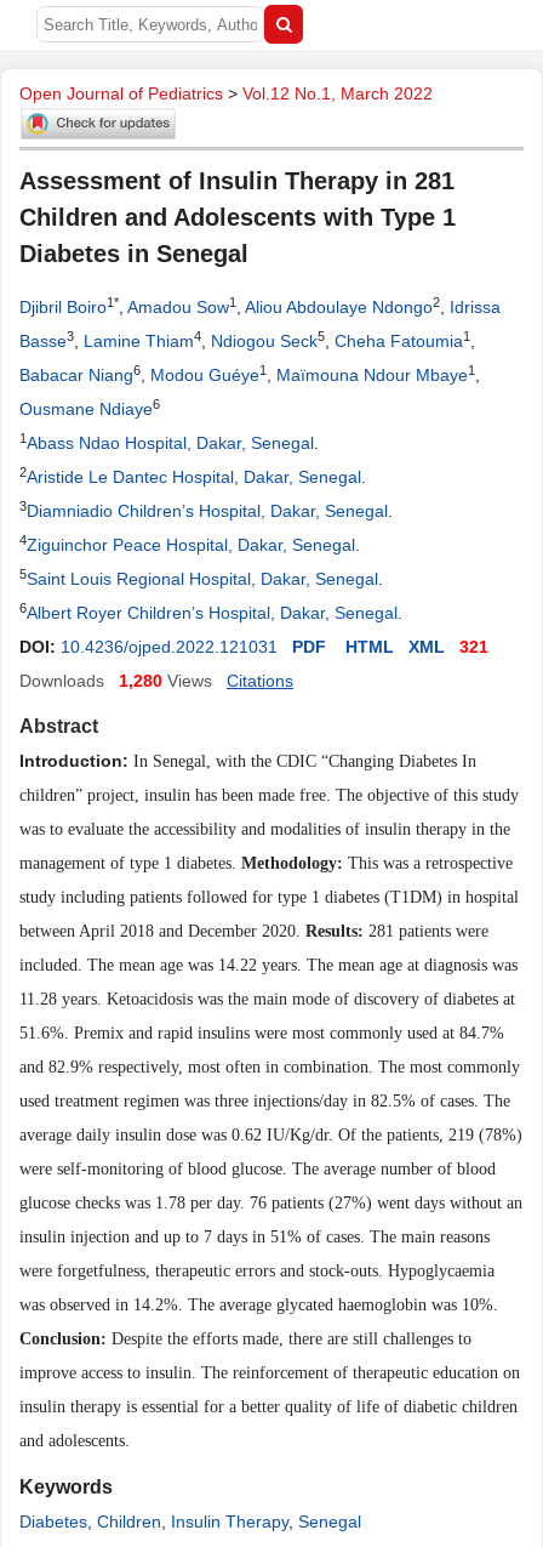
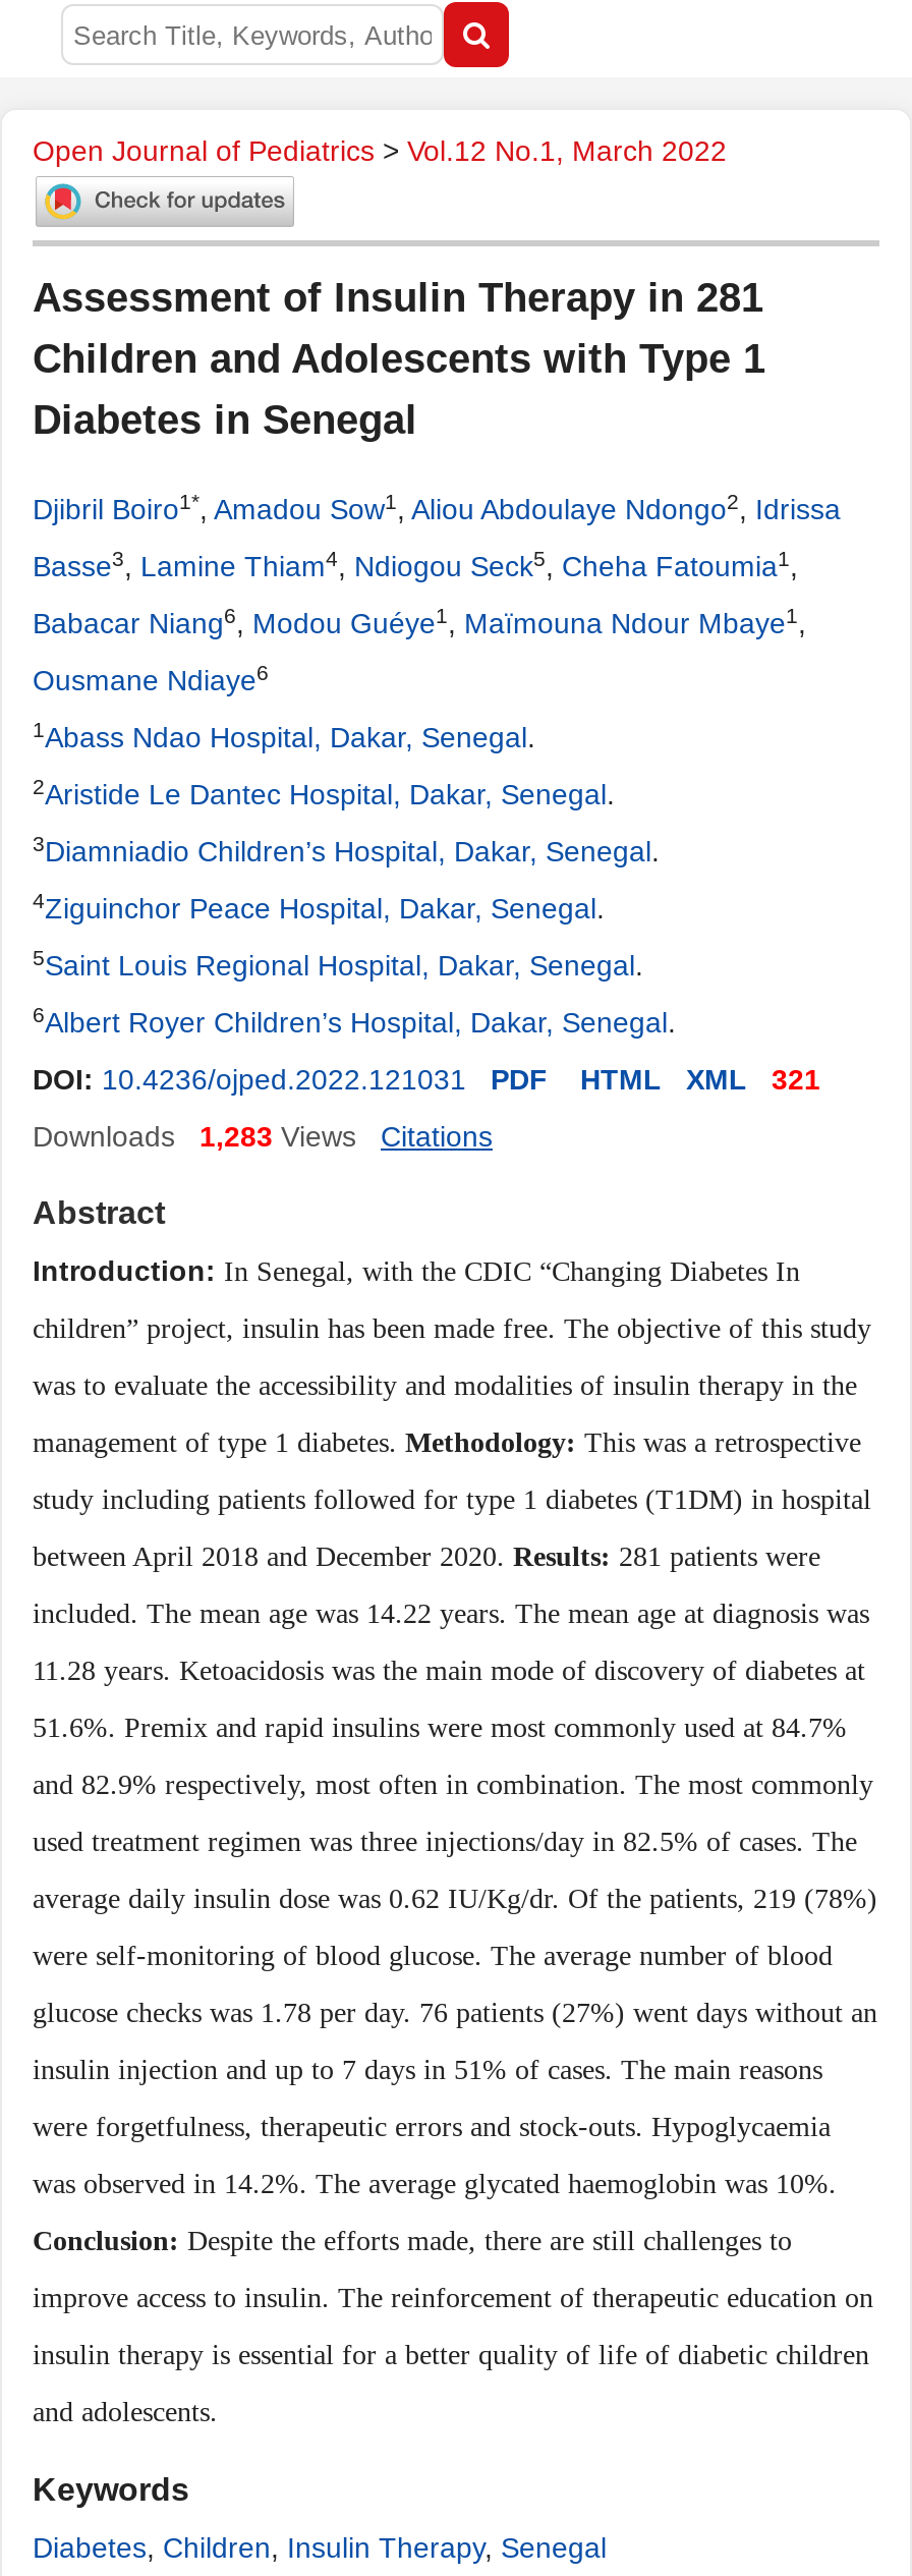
- Downloads 1,280 Views
+ Downloads 1,283 Views
